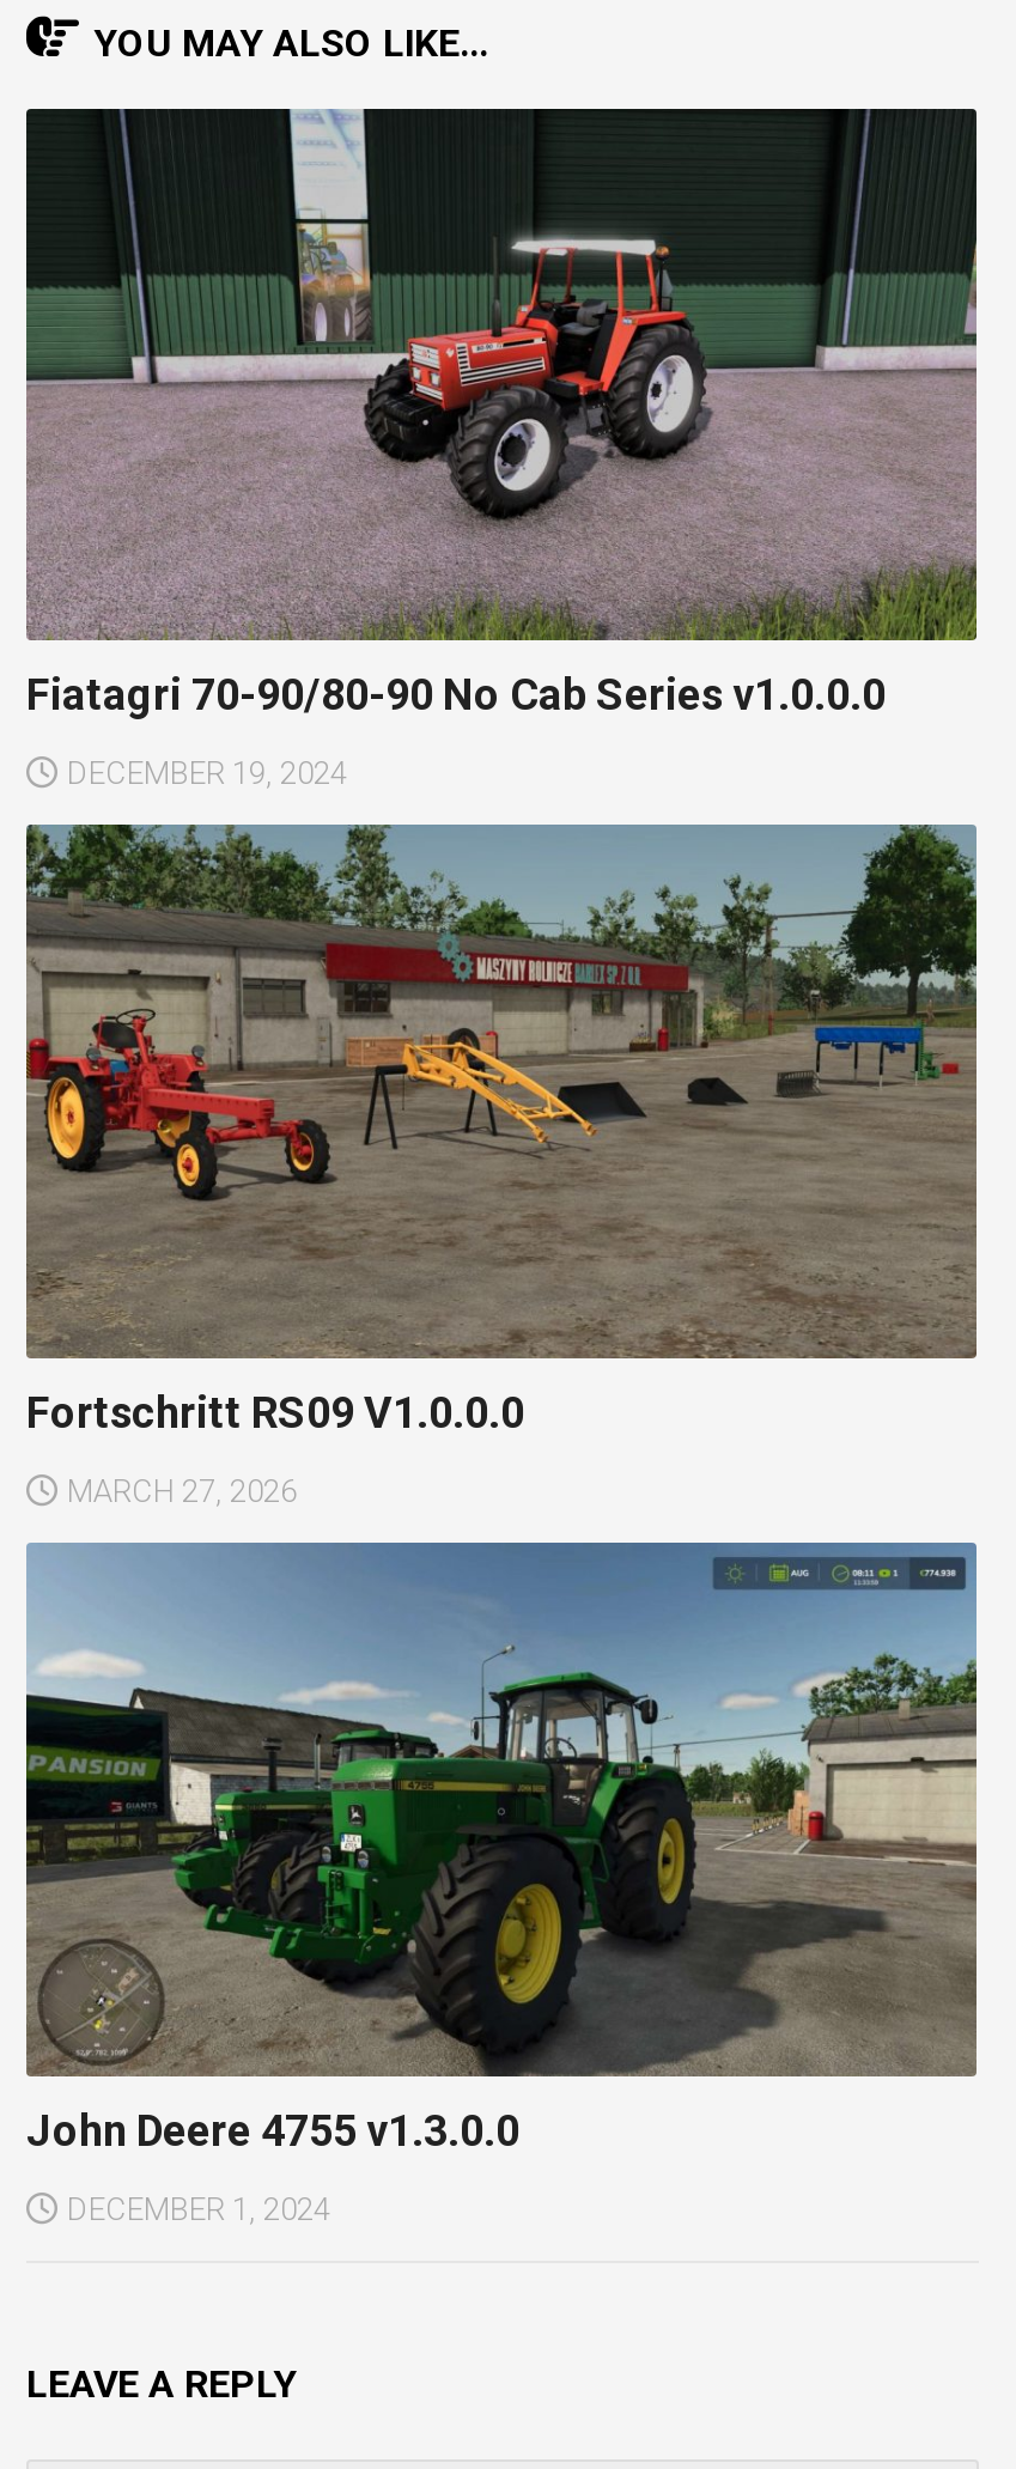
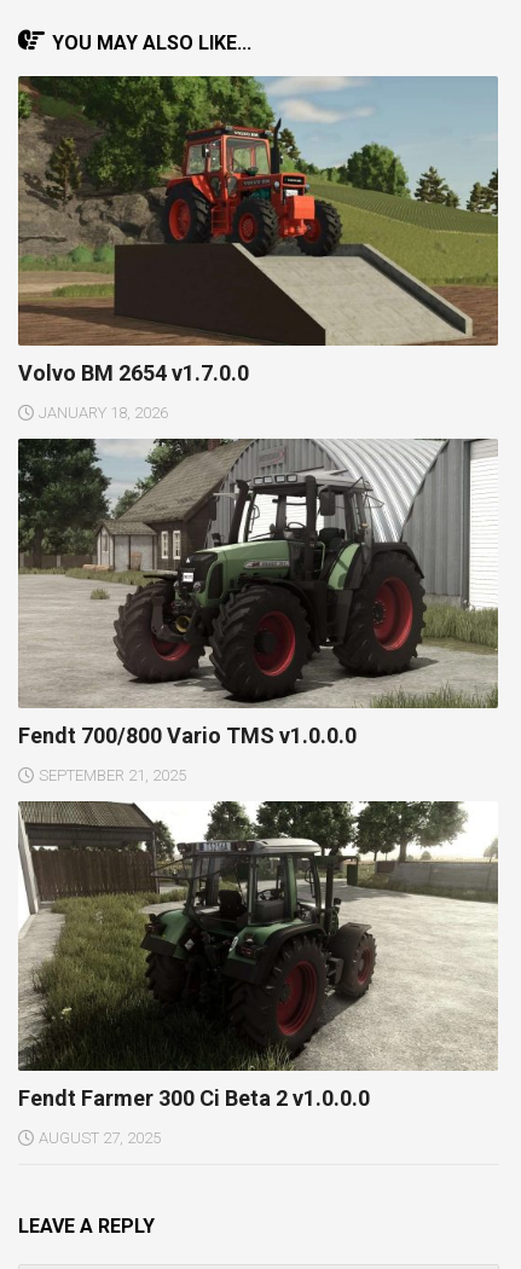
- [image]
- Fiatagri 70-90/80-90 No Cab Series v1.0.0.0
+ [image]
+ Volvo BM 2654 v1.7.0.0

- DECEMBER 19, 2024
+ JANUARY 18, 2026

- [image]
- Fortschritt RS09 V1.0.0.0
+ [image]
+ Fendt 700/800 Vario TMS v1.0.0.0

- MARCH 27, 2026
+ SEPTEMBER 21, 2025

- [image]
- John Deere 4755 v1.3.0.0
+ [image]
+ Fendt Farmer 300 Ci Beta 2 v1.0.0.0

- DECEMBER 1, 2024
+ AUGUST 27, 2025
